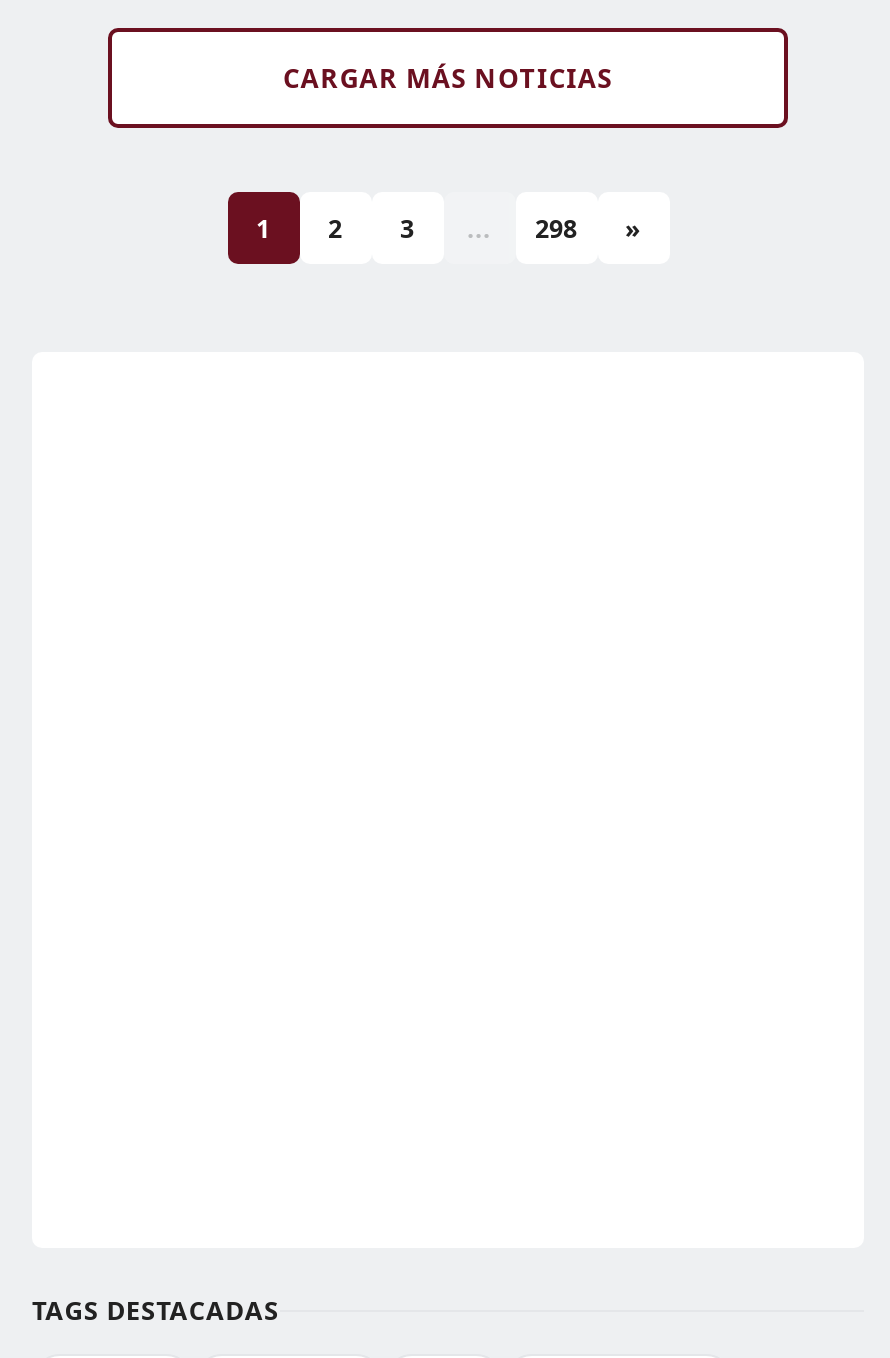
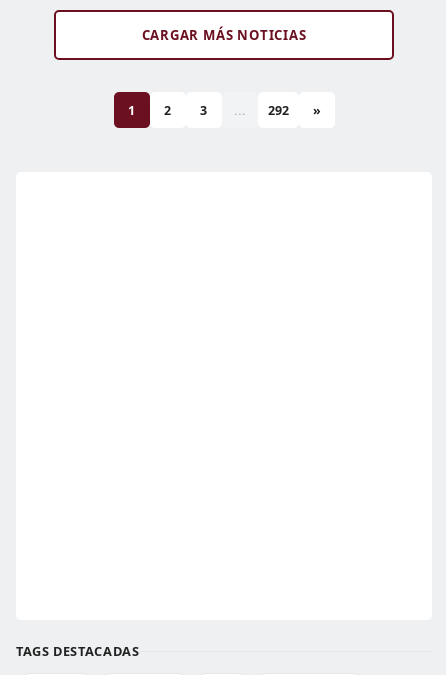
- 298
+ 292
